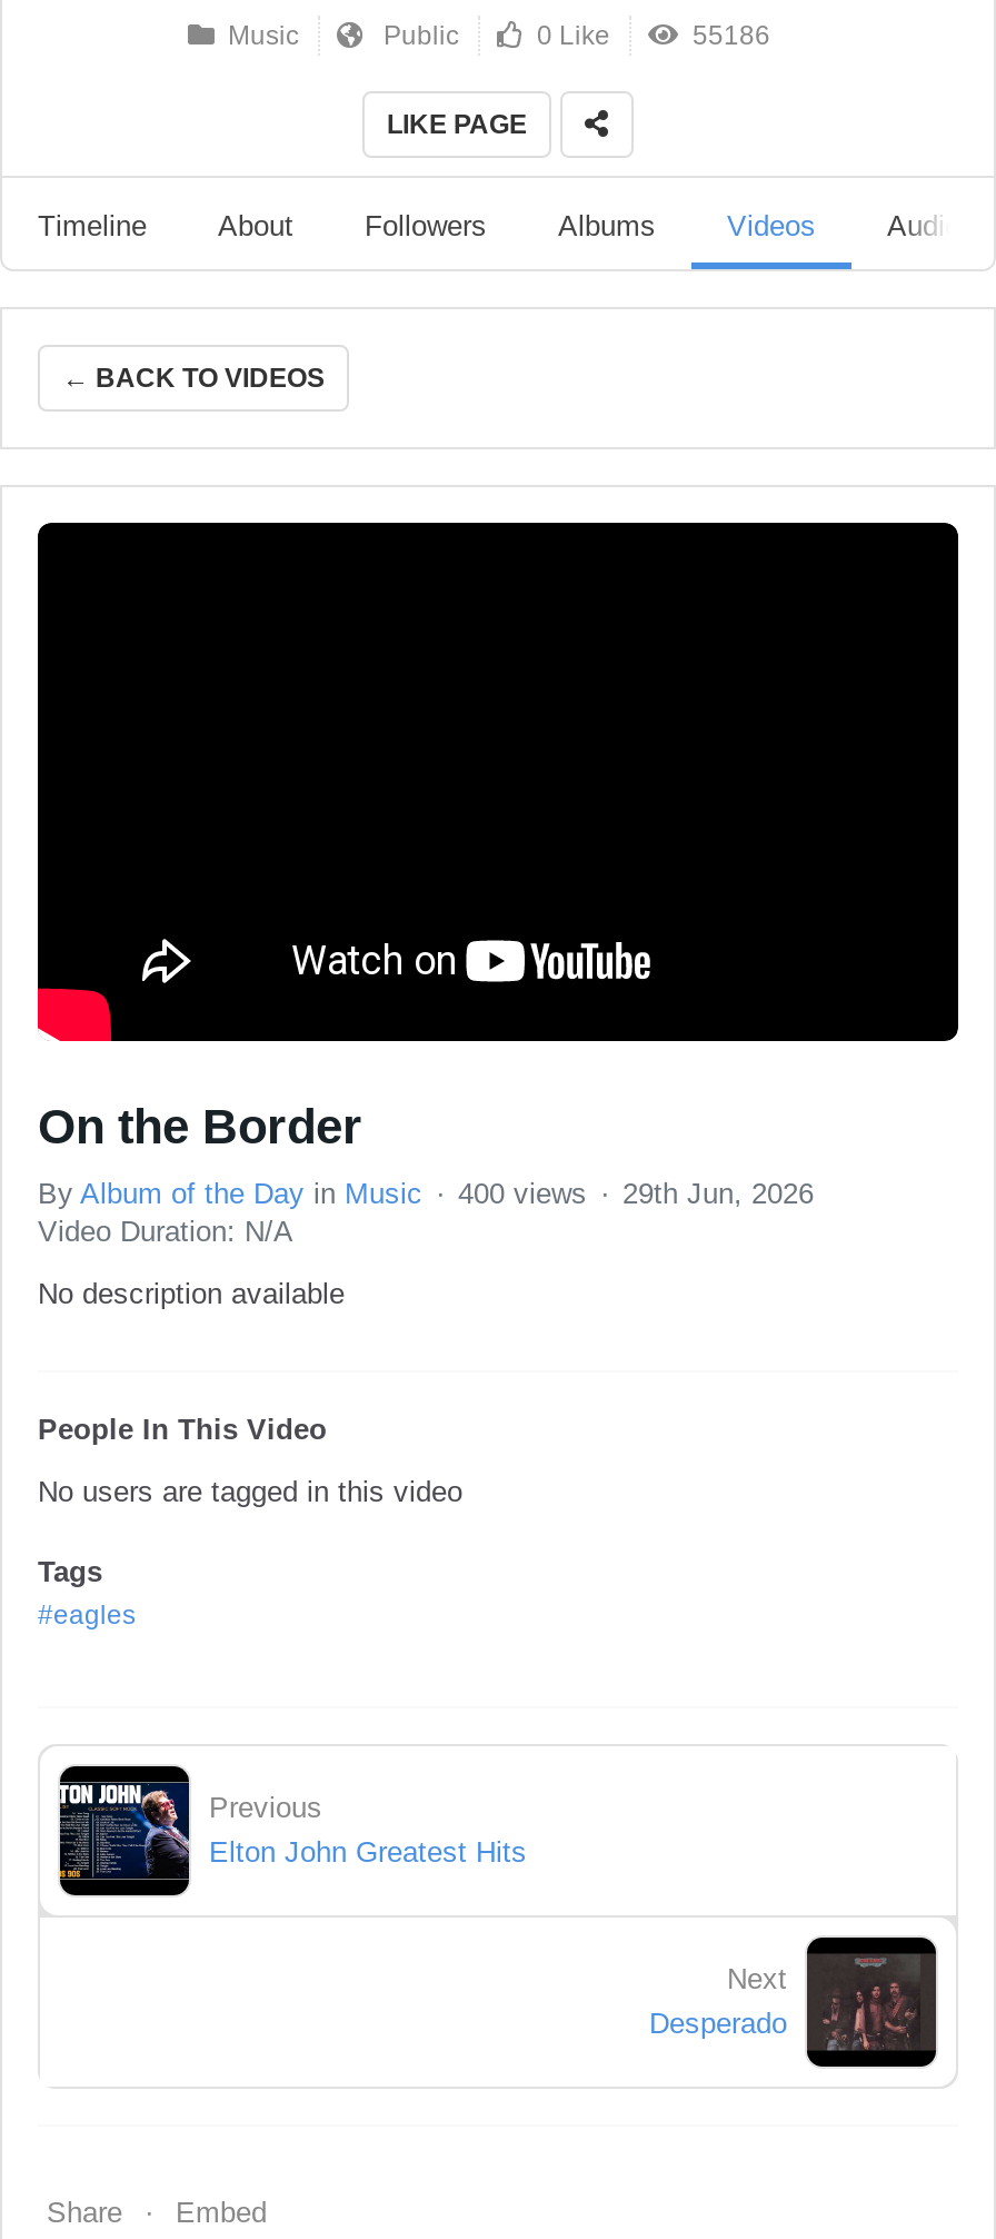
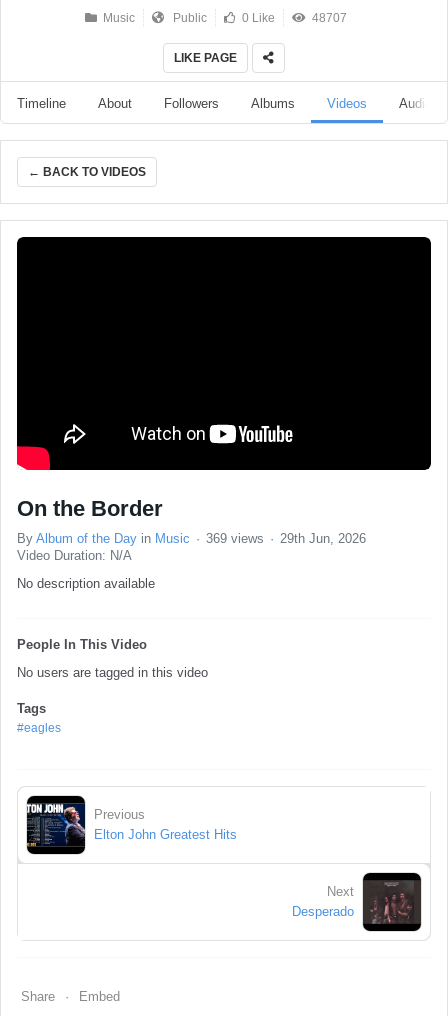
- 55186
+ 48707

- By Album of the Day in Music 400 views 29th Jun, 2026
+ By Album of the Day in Music 369 views 29th Jun, 2026
